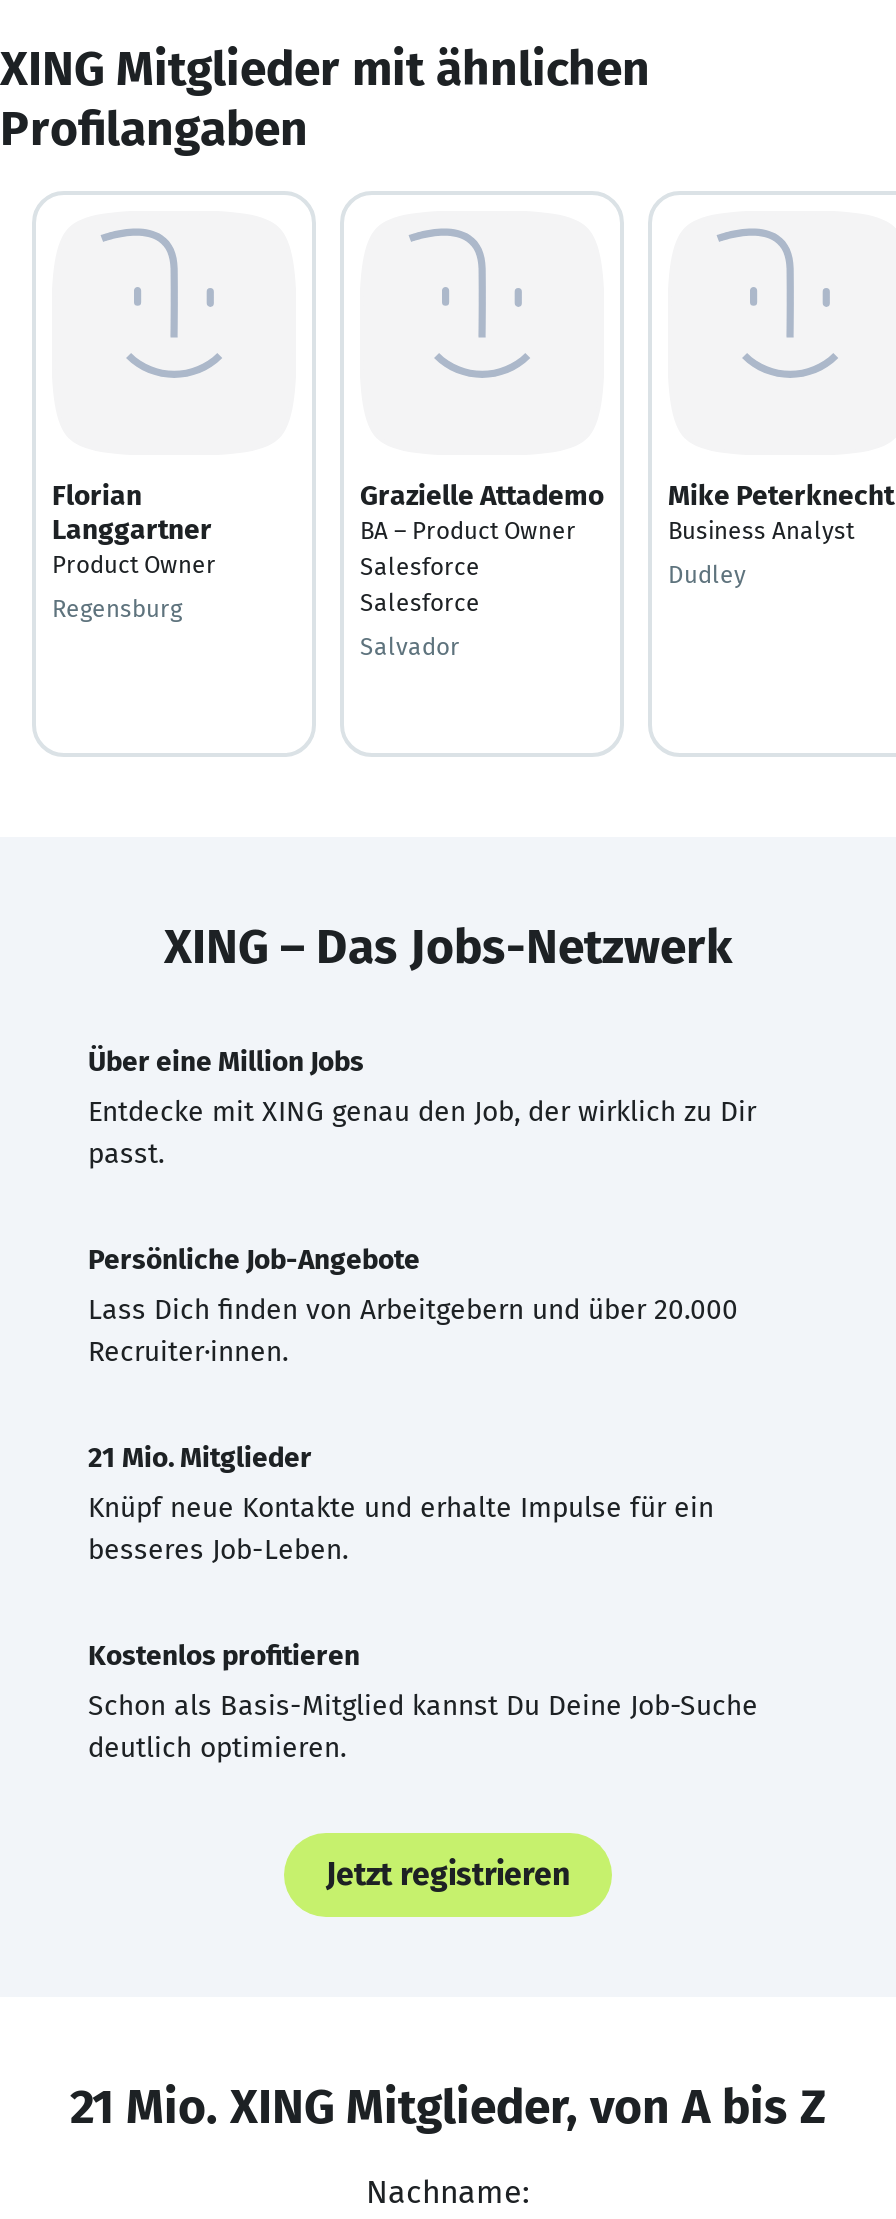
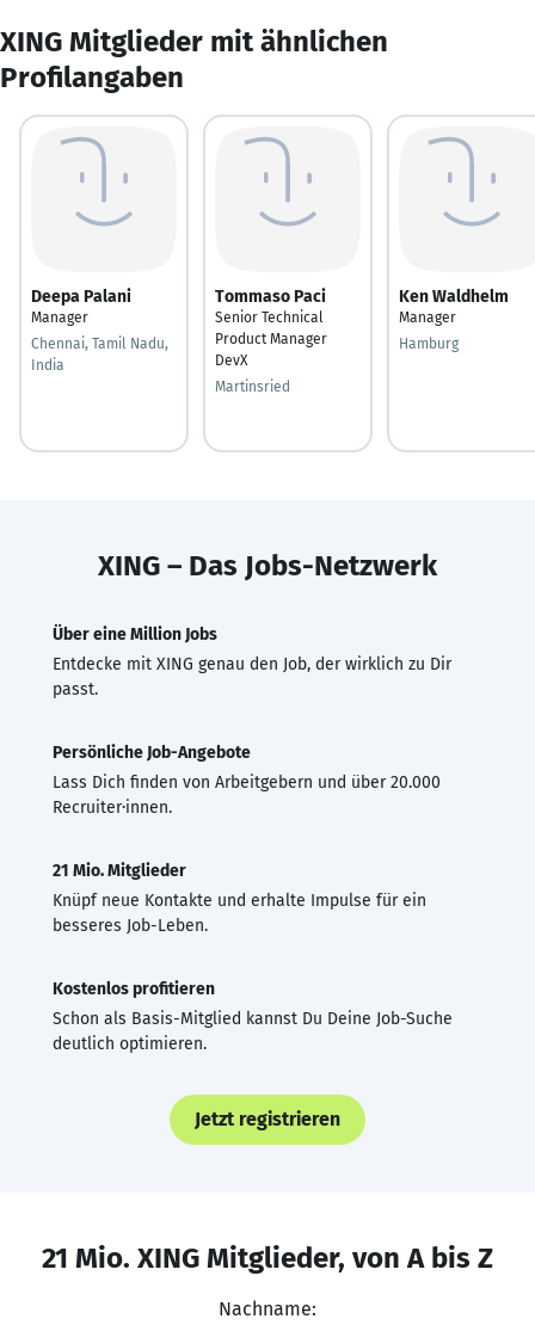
- Florian
- Langgartner
- Product Owner
+ Deepa Palani
+ Manager

- Grazielle Attademo
- BA – Product Owner
- Salesforce
- Salesforce
+ Tommaso Paci
+ Senior Technical
+ Product Manager
+ DevX

- Mike Peterknecht
- Business Analyst
+ Ken Waldhelm
+ Manager

- Dudley
+ Hamburg

- Regensburg
+ Chennai, Tamil Nadu,
+ India

- Salvador
+ Martinsried
